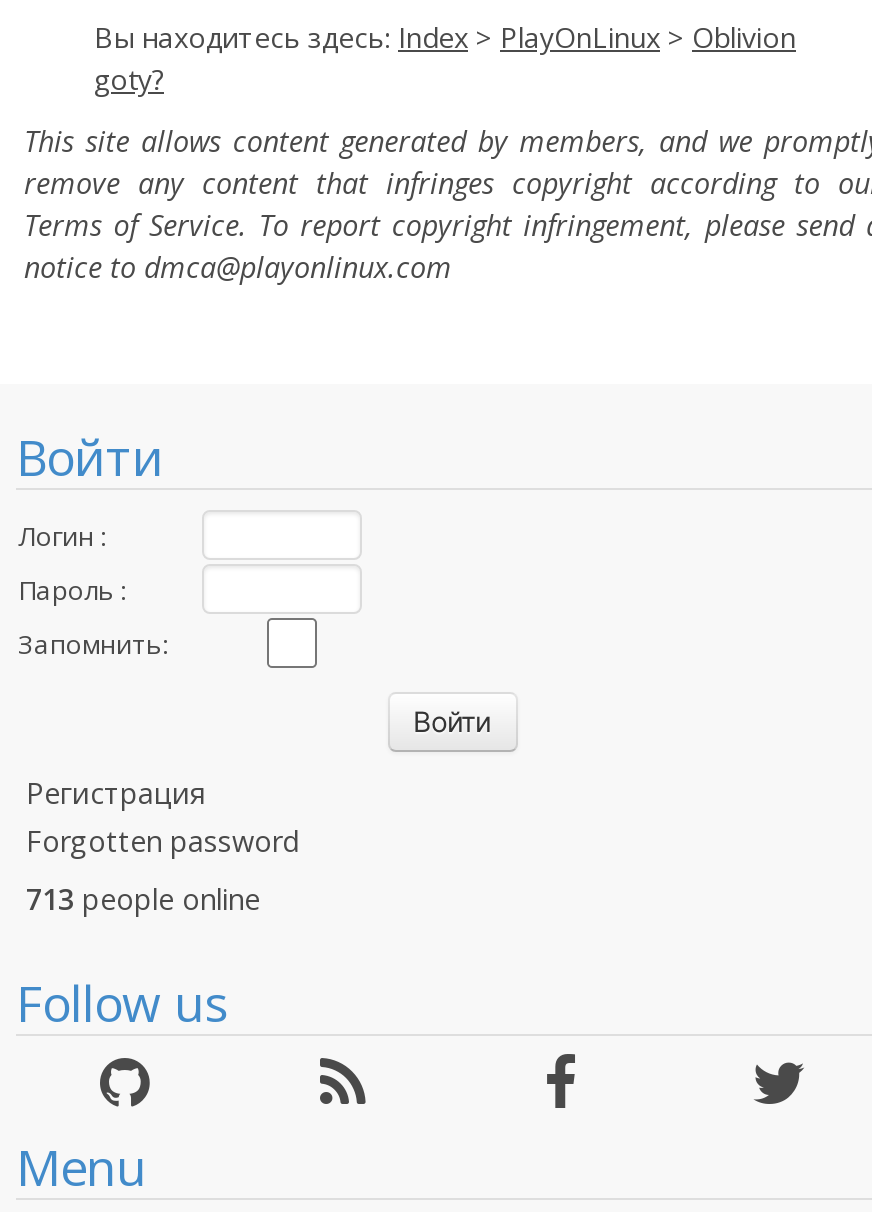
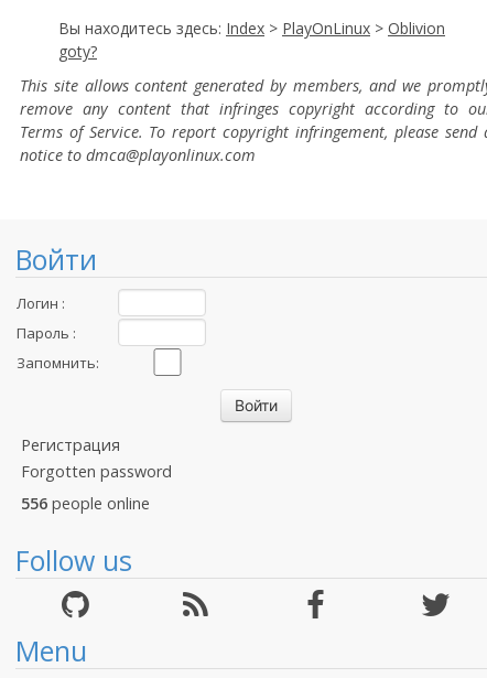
- 713 people online
+ 556 people online
